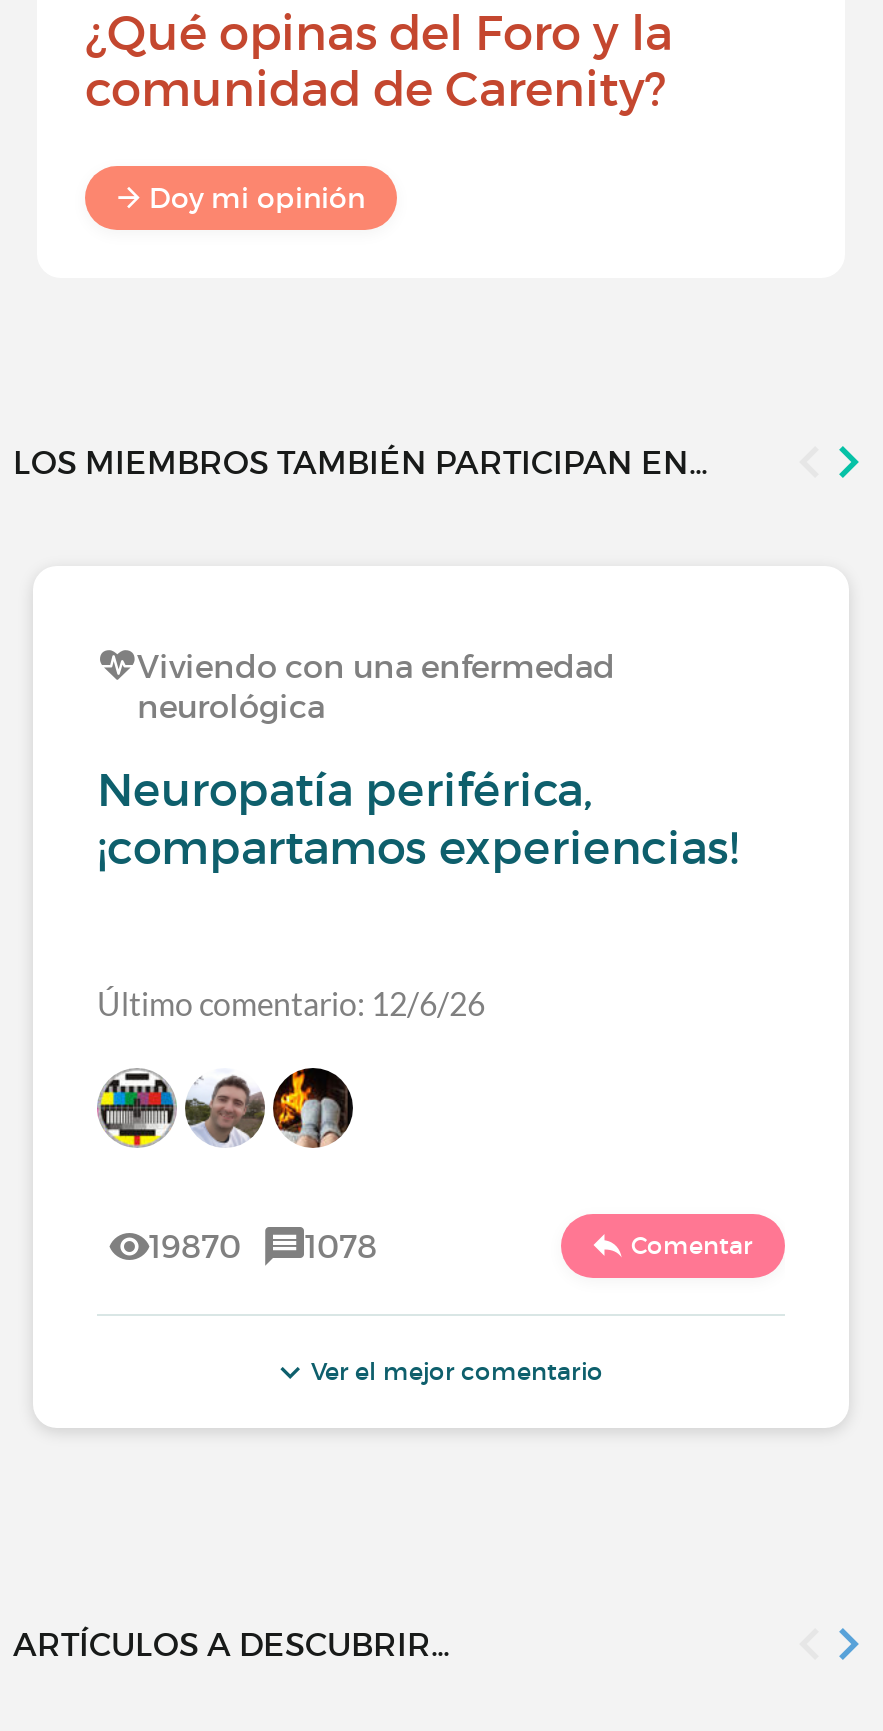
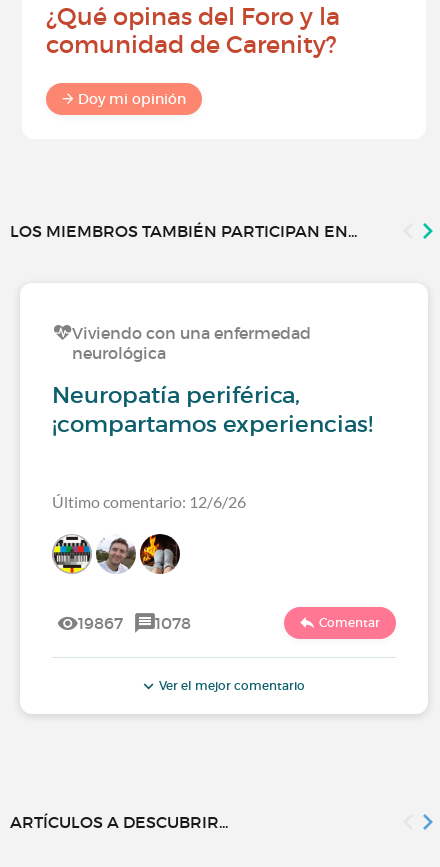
- 19870
+ 19867
